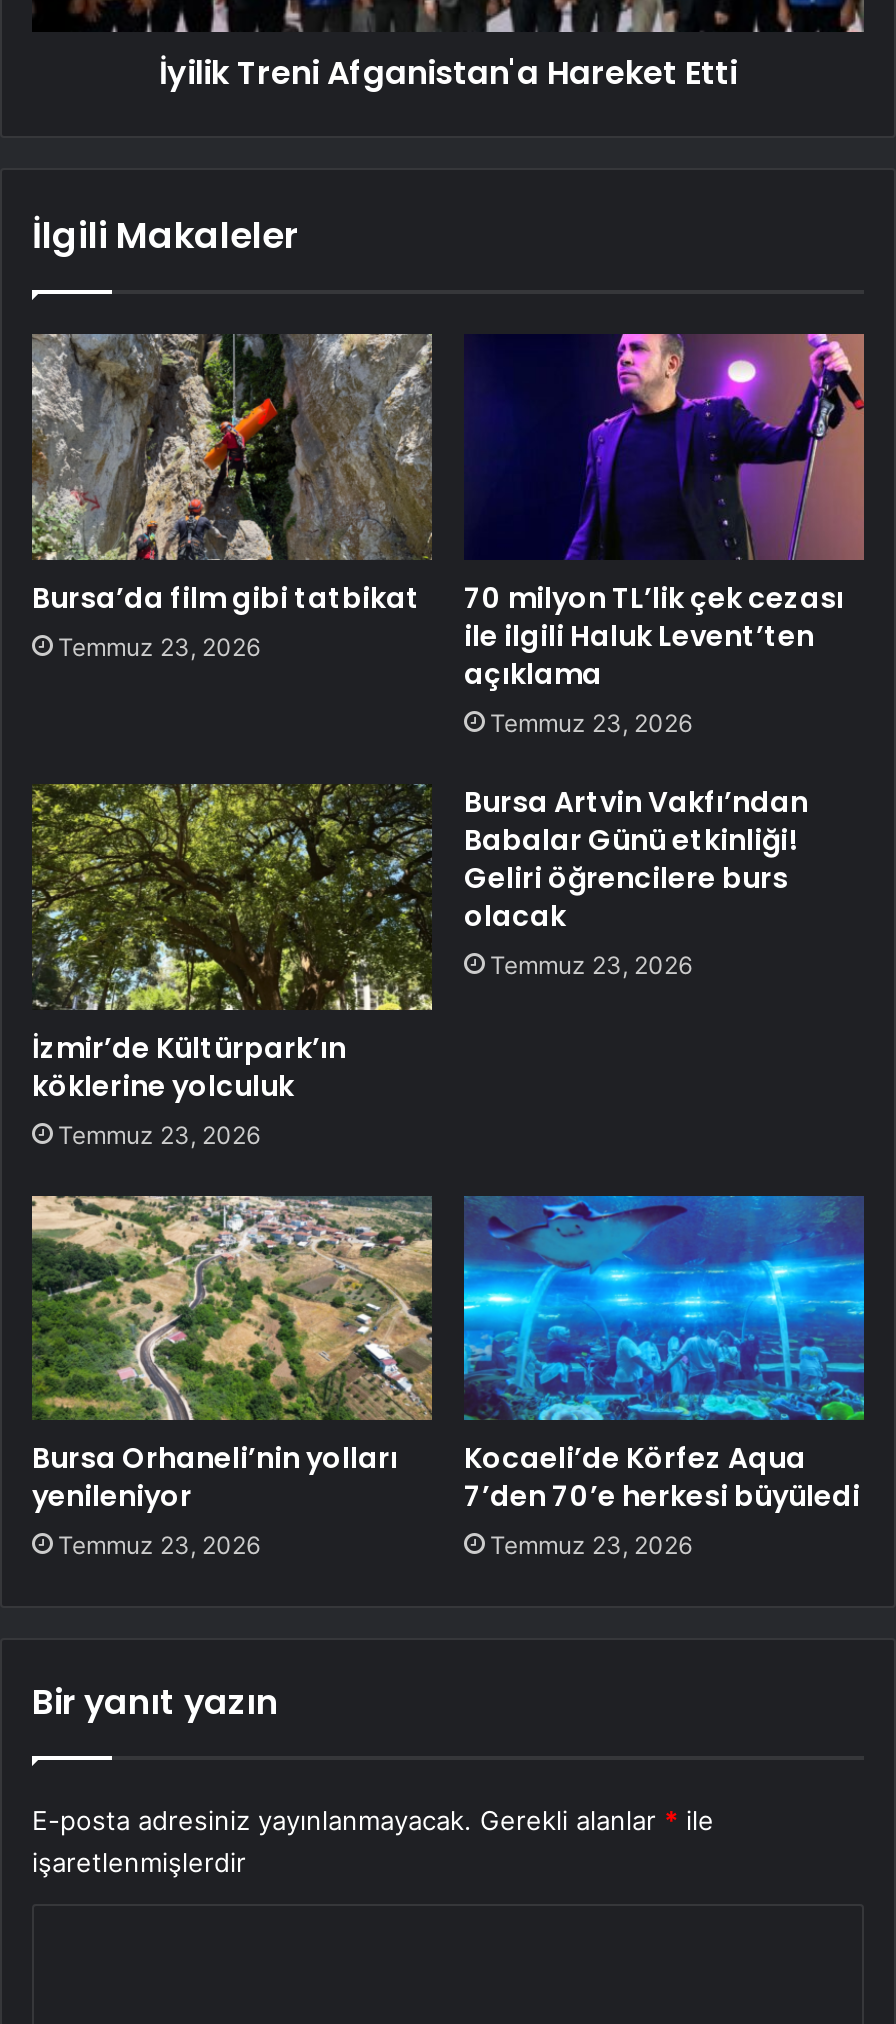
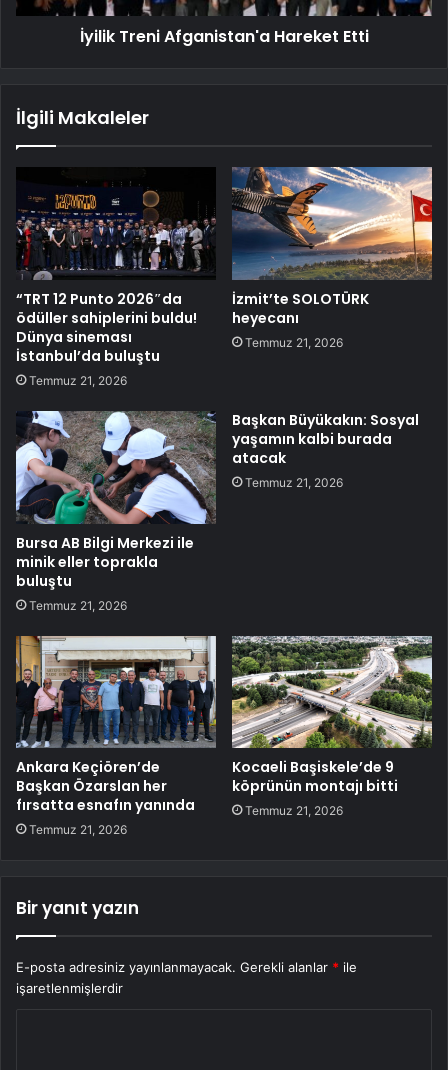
- [image]
- Bursa’da film gibi tatbikat
- Temmuz 23, 2026
+ [image]
+ “TRT 12 Punto 2026″da
+ ödüller sahiplerini buldu!
+ Dünya sineması
+ İstanbul’da buluştu
+ Temmuz 21, 2026

- [image]
- 70 milyon TL’lik çek cezası
- ile ilgili Haluk Levent’ten
- açıklama
- Temmuz 23, 2026
+ [image]
+ İzmit’te SOLOTÜRK
+ heyecanı
+ Temmuz 21, 2026

- [image]
- İzmir’de Kültürpark’ın
- köklerine yolculuk
- Temmuz 23, 2026
+ [image]
+ Bursa AB Bilgi Merkezi ile
+ minik eller toprakla
+ buluştu
+ Temmuz 21, 2026

- Bursa Artvin Vakfı’ndan
- Babalar Günü etkinliği!
- Geliri öğrencilere burs
- olacak
- Temmuz 23, 2026
+ Başkan Büyükakın: Sosyal
+ yaşamın kalbi burada
+ atacak
+ Temmuz 21, 2026

- [image]
- Bursa Orhaneli’nin yolları
- yenileniyor
- Temmuz 23, 2026
+ [image]
+ Ankara Keçiören’de
+ Başkan Özarslan her
+ fırsatta esnafın yanında
+ Temmuz 21, 2026

- [image]
- Kocaeli’de Körfez Aqua
- 7’den 70’e herkesi büyüledi
- Temmuz 23, 2026
+ [image]
+ Kocaeli Başiskele’de 9
+ köprünün montajı bitti
+ Temmuz 21, 2026
